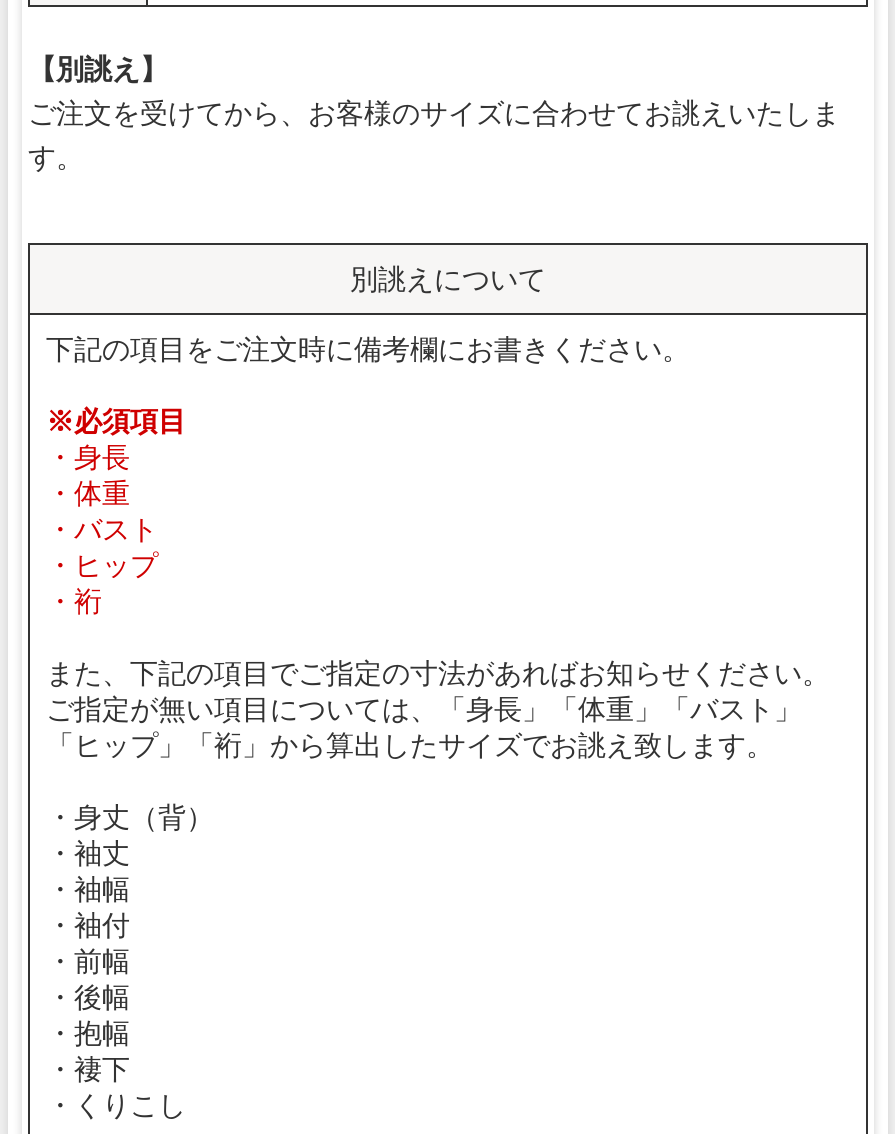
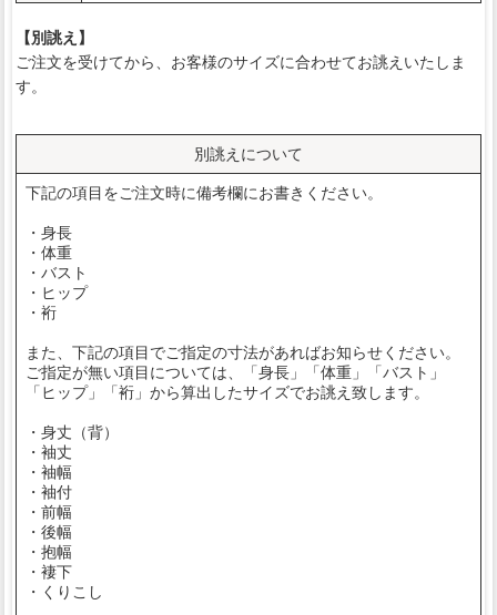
- ※必須項目
